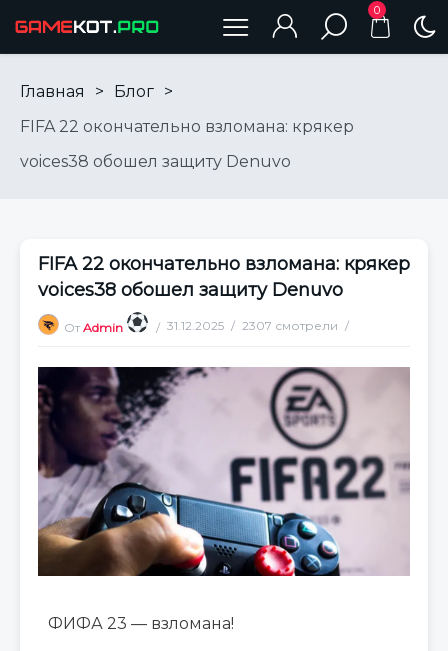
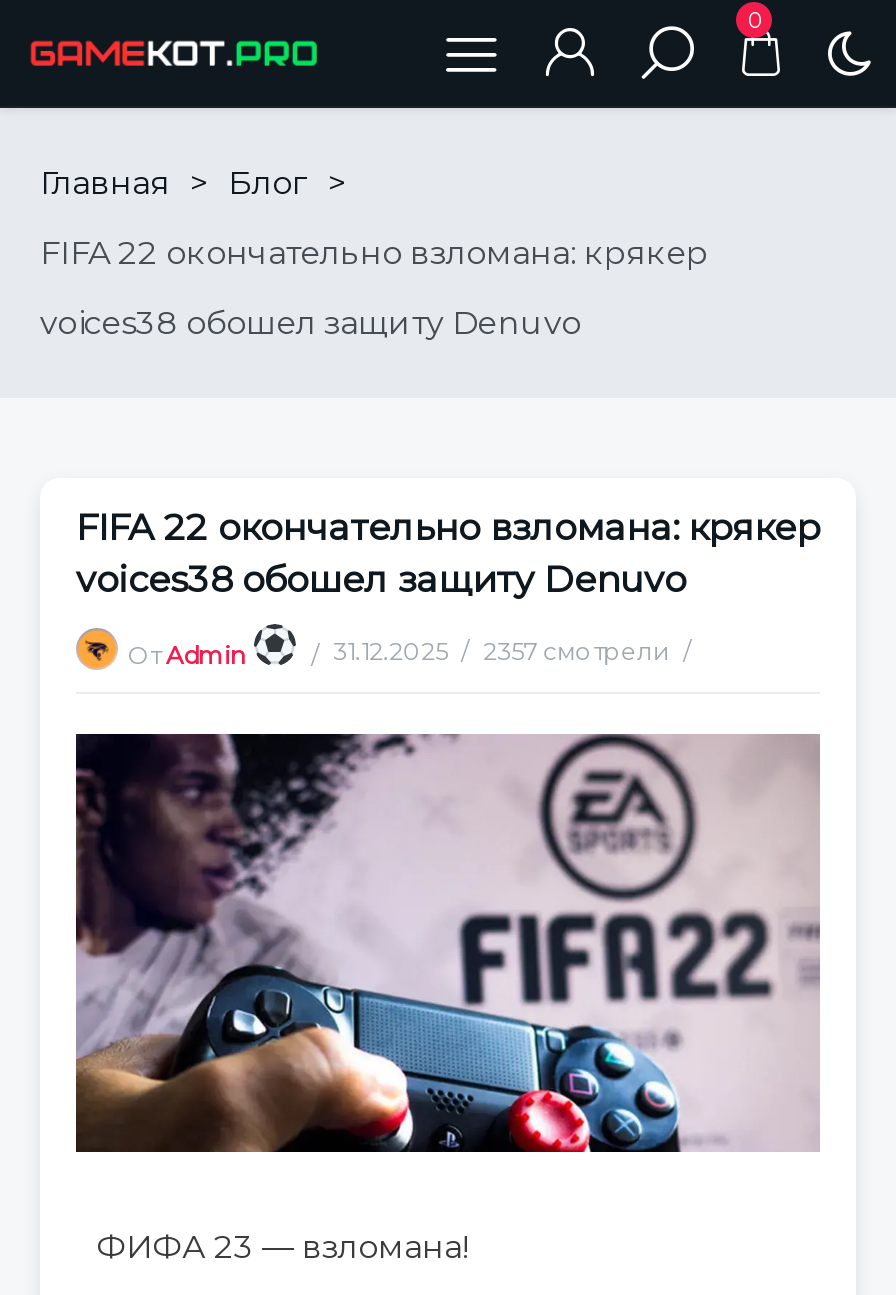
- 31.12.2025 2307 смотрели
+ 31.12.2025 2357 смотрели
